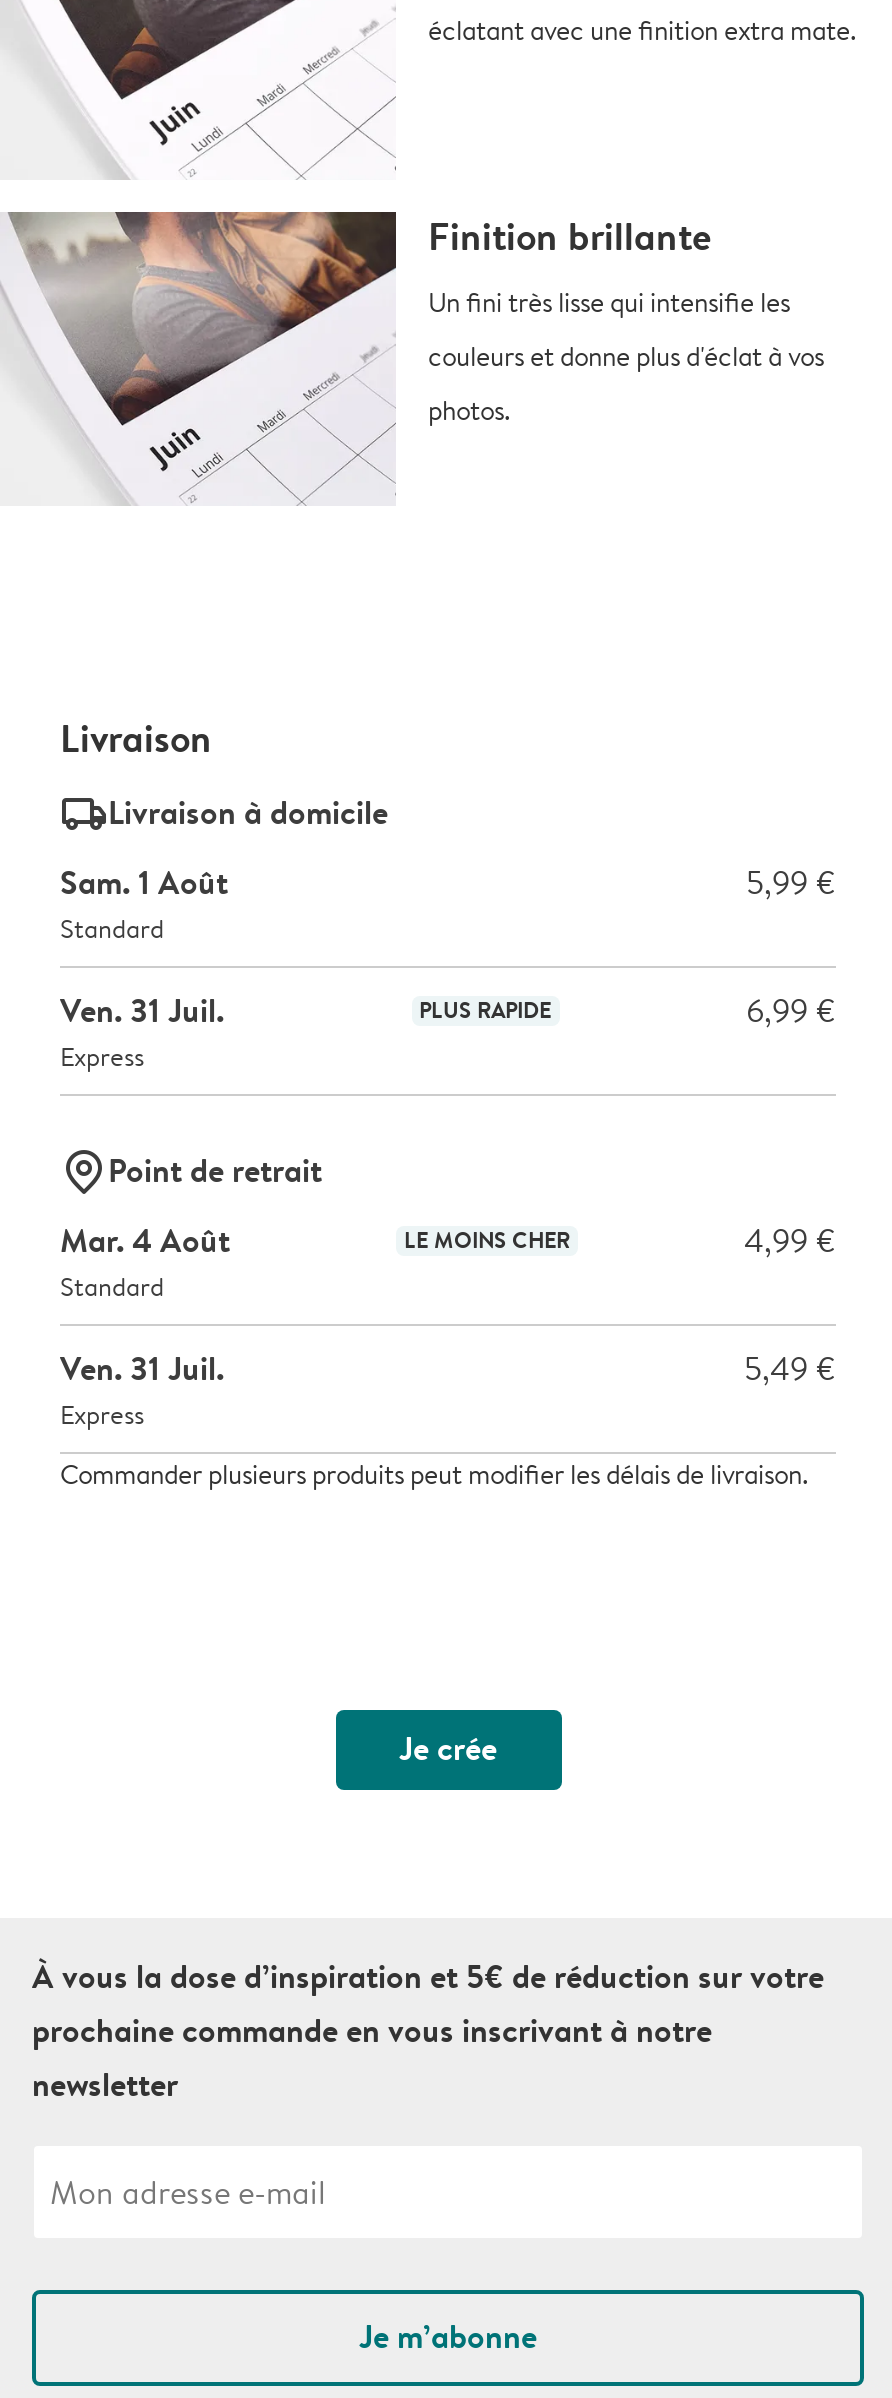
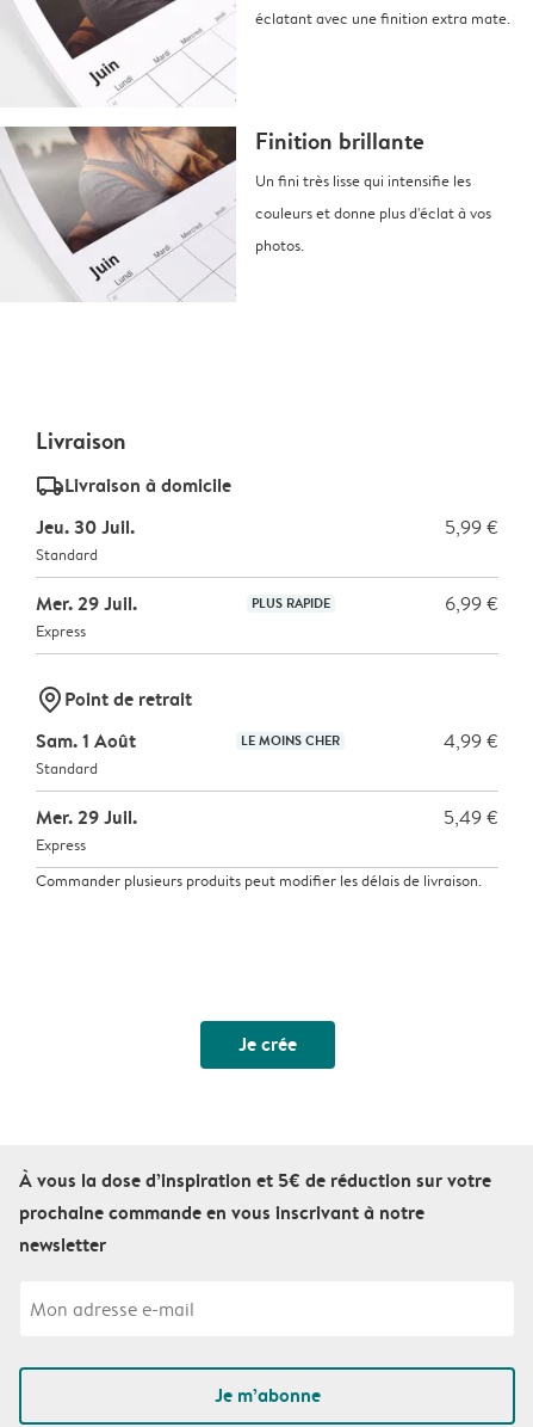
- Sam. 1 Août
+ Jeu. 30 Juil.

- Ven. 31 Juil.
+ Mer. 29 Juil.

- Mar. 4 Août
+ Sam. 1 Août

- Ven. 31 Juil.
+ Mer. 29 Juil.
